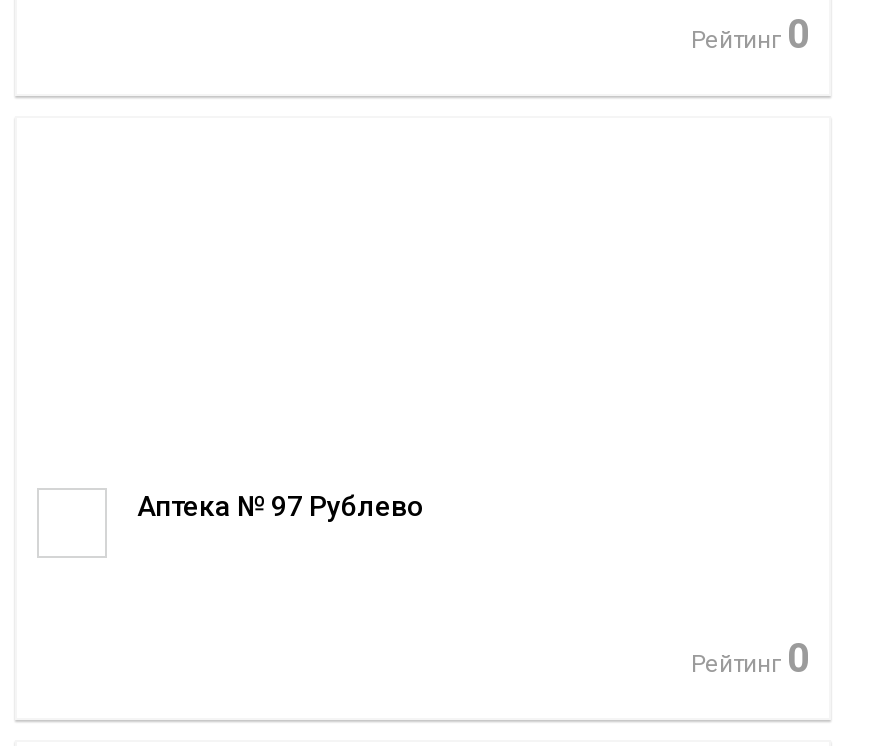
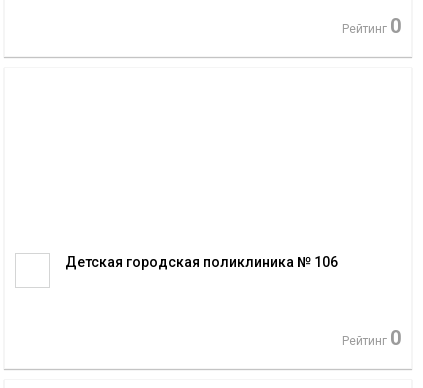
- Аптека № 97 Рублево
+ Детская городская поликлиника № 106
